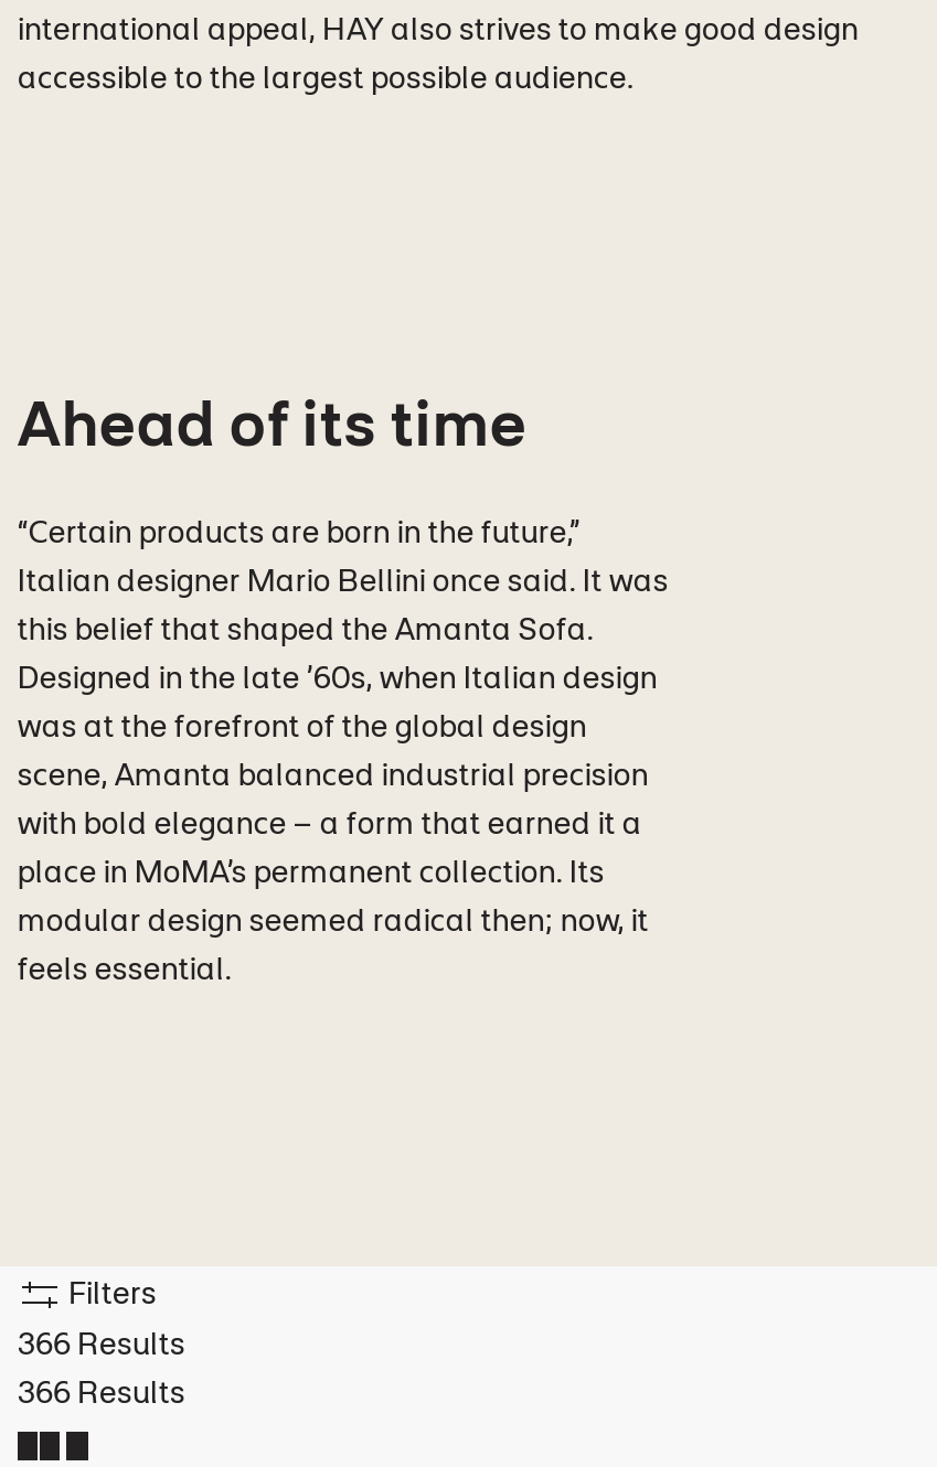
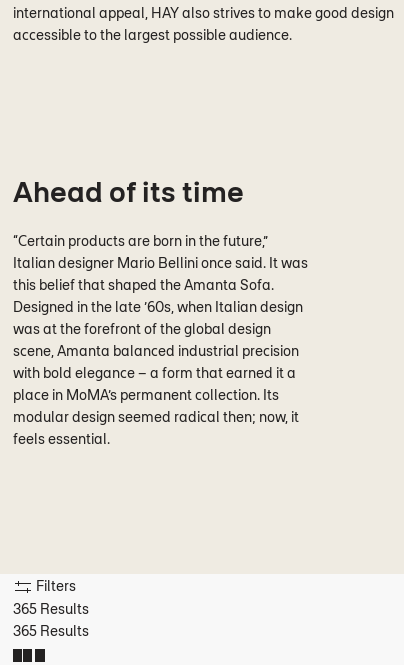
- 366 Results
+ 365 Results

- 366 Results
+ 365 Results
